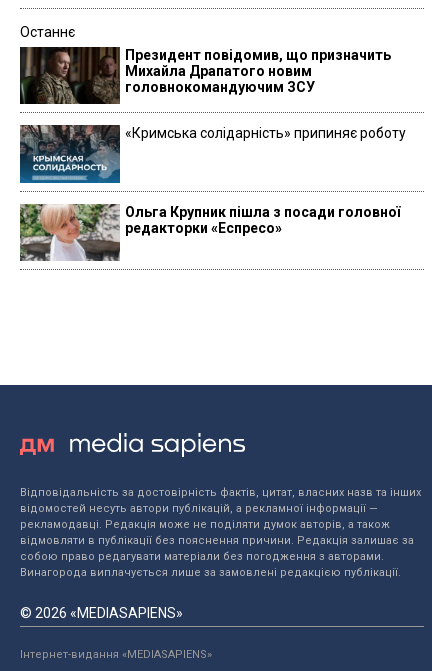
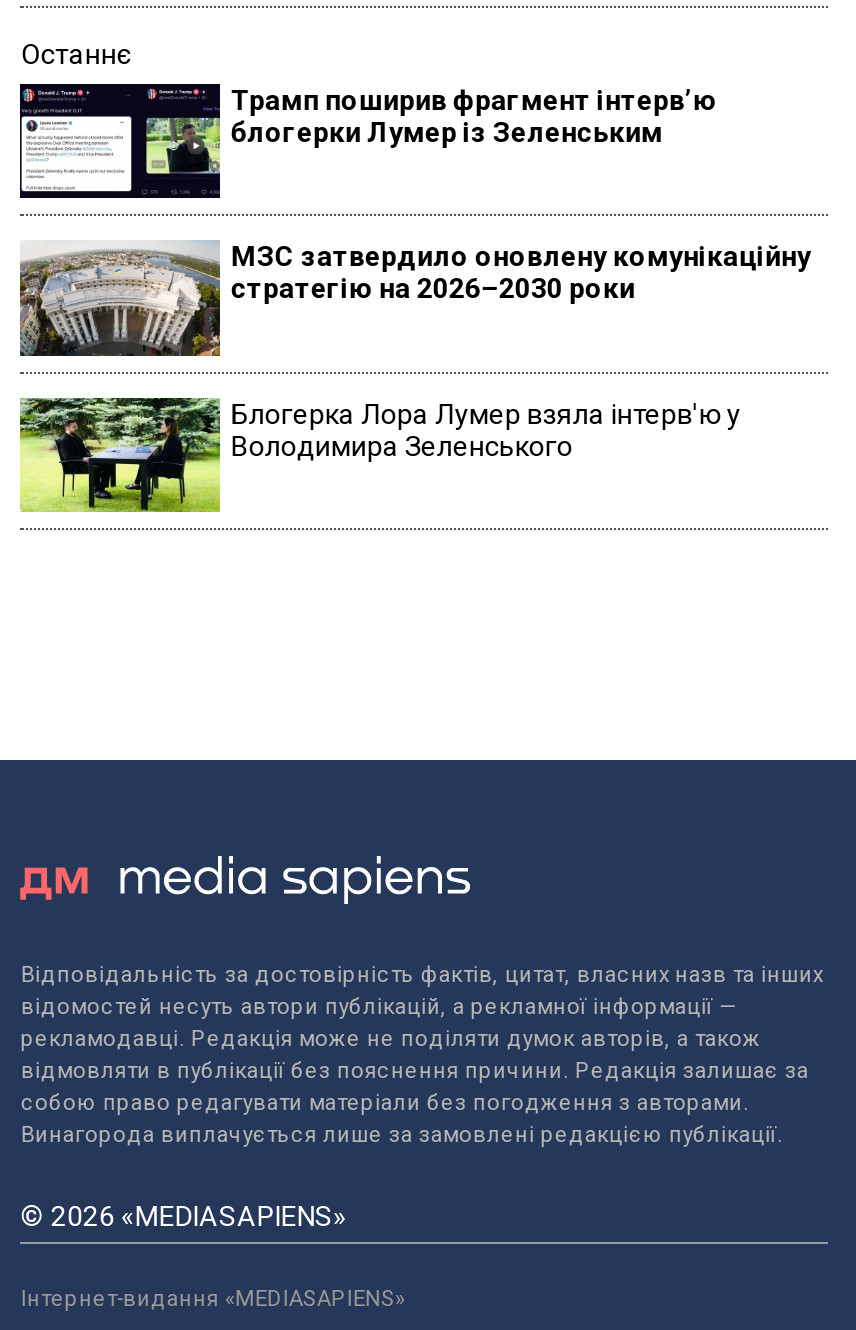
- [image]
- Президент повідомив, що призначить
- Михайла Драпатого новим
- головнокомандуючим ЗСУ
+ [image]
+ Трамп поширив фрагмент інтервʼю
+ блогерки Лумер із Зеленським

- [image]
- «Кримська солідарність» припиняє роботу
+ [image]
+ МЗС затвердило оновлену комунікаційну
+ стратегію на 2026–2030 роки

- [image]
- Ольга Крупник пішла з посади головної
- редакторки «Еспресо»
+ [image]
+ Блогерка Лора Лумер взяла інтерв'ю у
+ Володимира Зеленського
